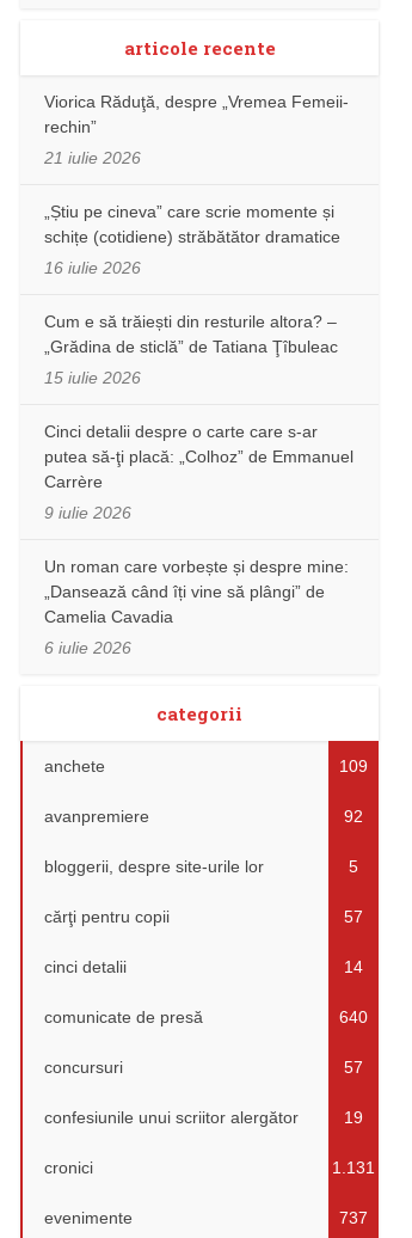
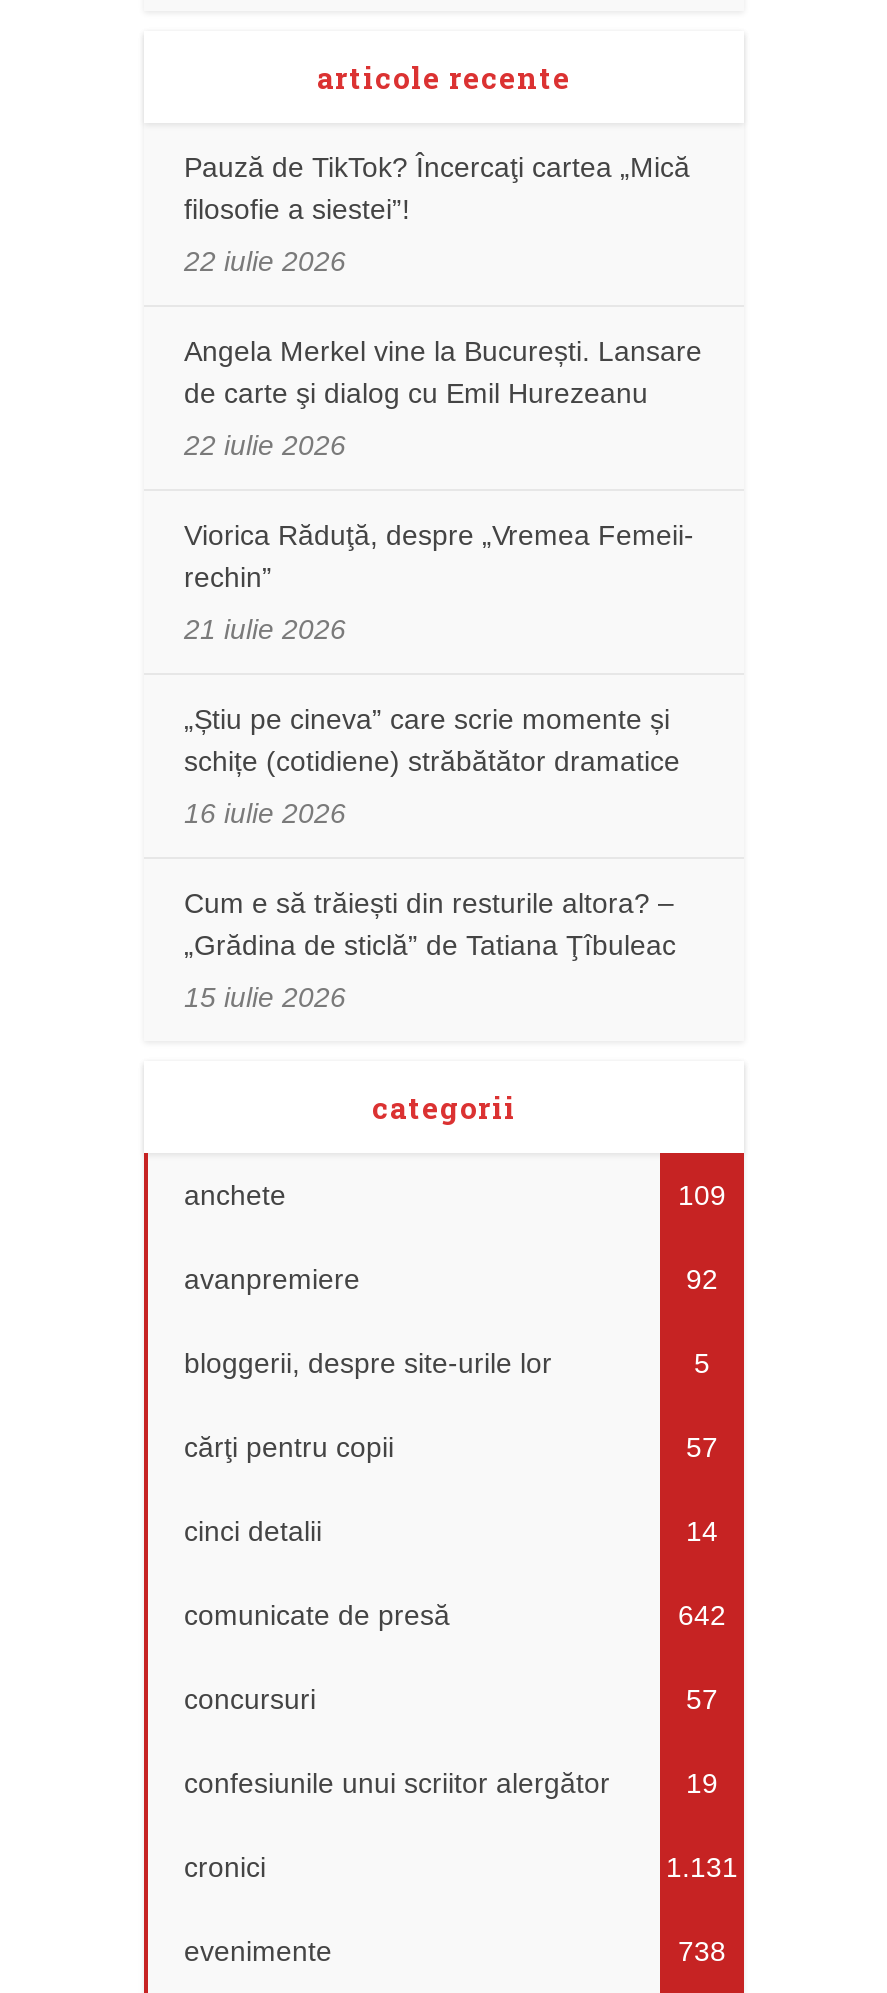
+ Pauză de TikTok? Încercaţi cartea „Mică
+ filosofie a siestei”!
+ 22 iulie 2026
+ Angela Merkel vine la București. Lansare
+ de carte şi dialog cu Emil Hurezeanu
+ 22 iulie 2026

moved down: Viorica Răduţă, despre „Vremea Femeii- | rechin” | 21 iulie 2026 | ... | „Grădina de sticlă” de Tatiana Ţîbuleac | 15 iulie 2026

- Cinci detalii despre o carte care s-ar
- putea să-ţi placă: „Colhoz” de Emmanuel
- Carrère
- 9 iulie 2026
- Un roman care vorbește și despre mine:
- „Dansează când îți vine să plângi” de
- Camelia Cavadia
- 6 iulie 2026

- 640
+ 642

- 737
+ 738
